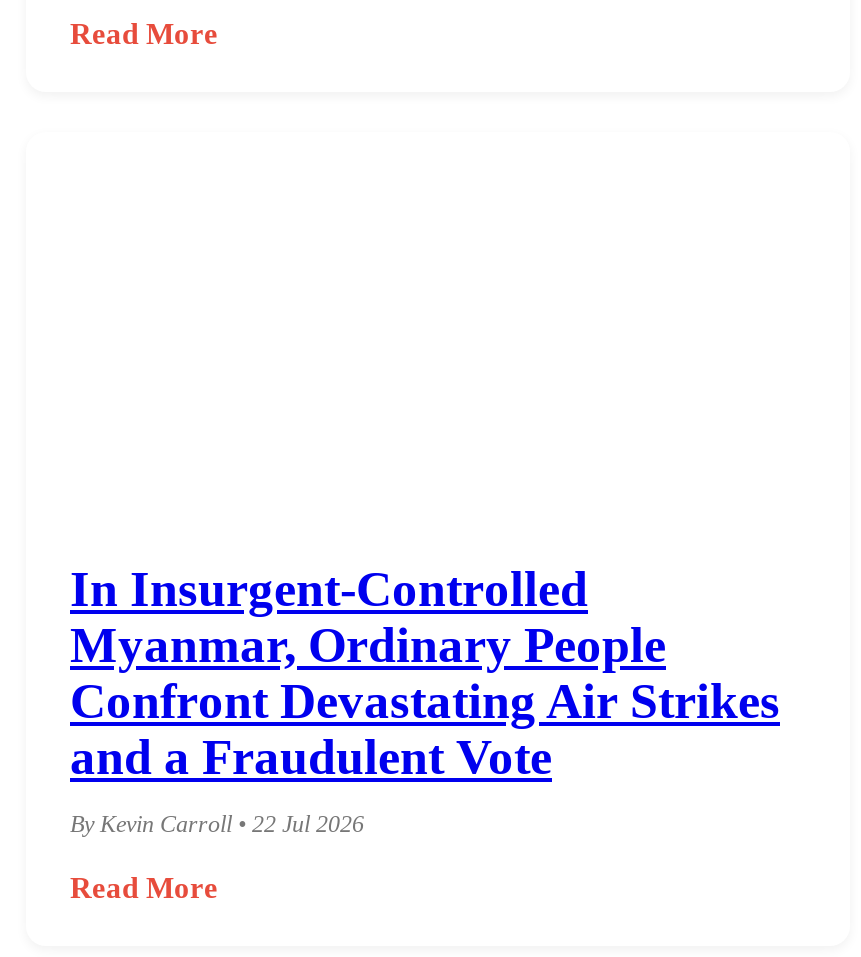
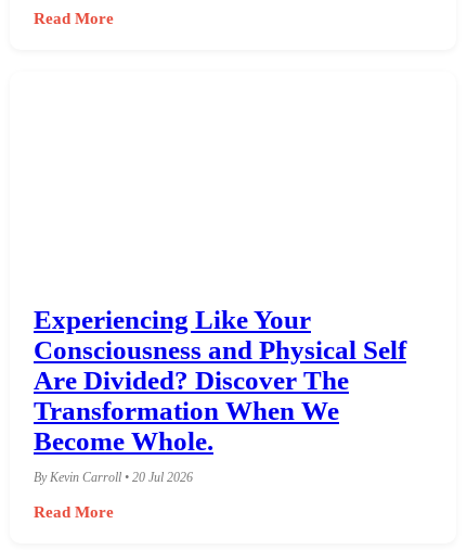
- In Insurgent-Controlled
- Myanmar, Ordinary People
- Confront Devastating Air Strikes
- and a Fraudulent Vote
+ Experiencing Like Your
+ Consciousness and Physical Self
+ Are Divided? Discover The
+ Transformation When We
+ Become Whole.

- By Kevin Carroll • 22 Jul 2026
+ By Kevin Carroll • 20 Jul 2026
